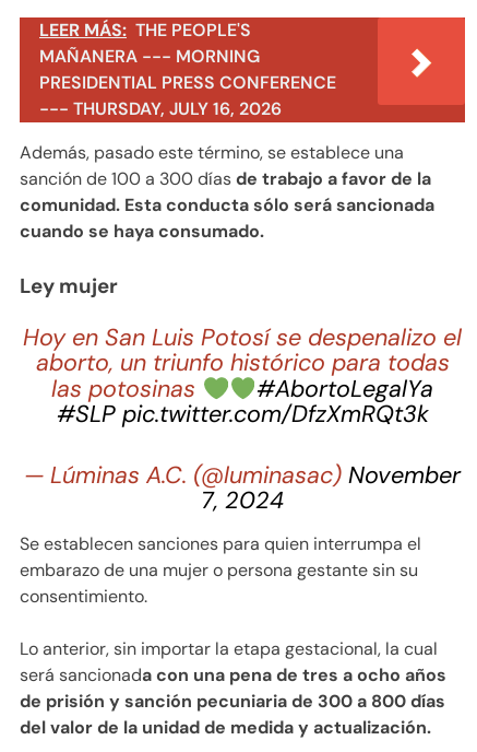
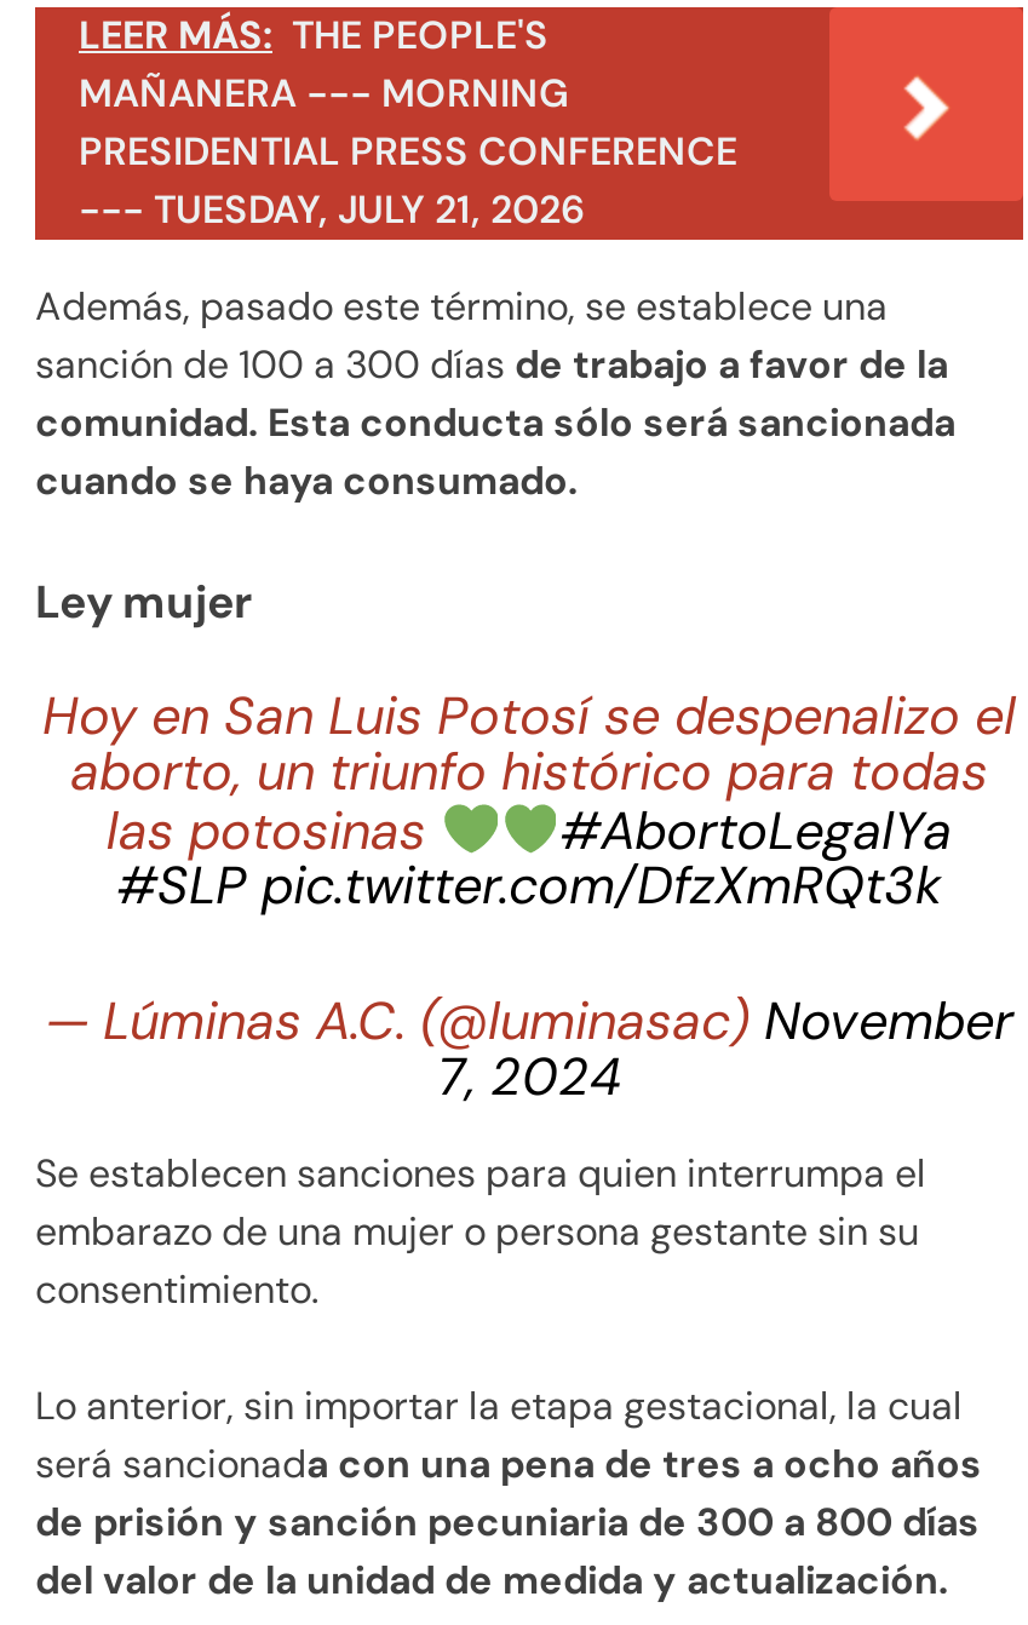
- --- THURSDAY, JULY 16, 2026
+ --- TUESDAY, JULY 21, 2026
